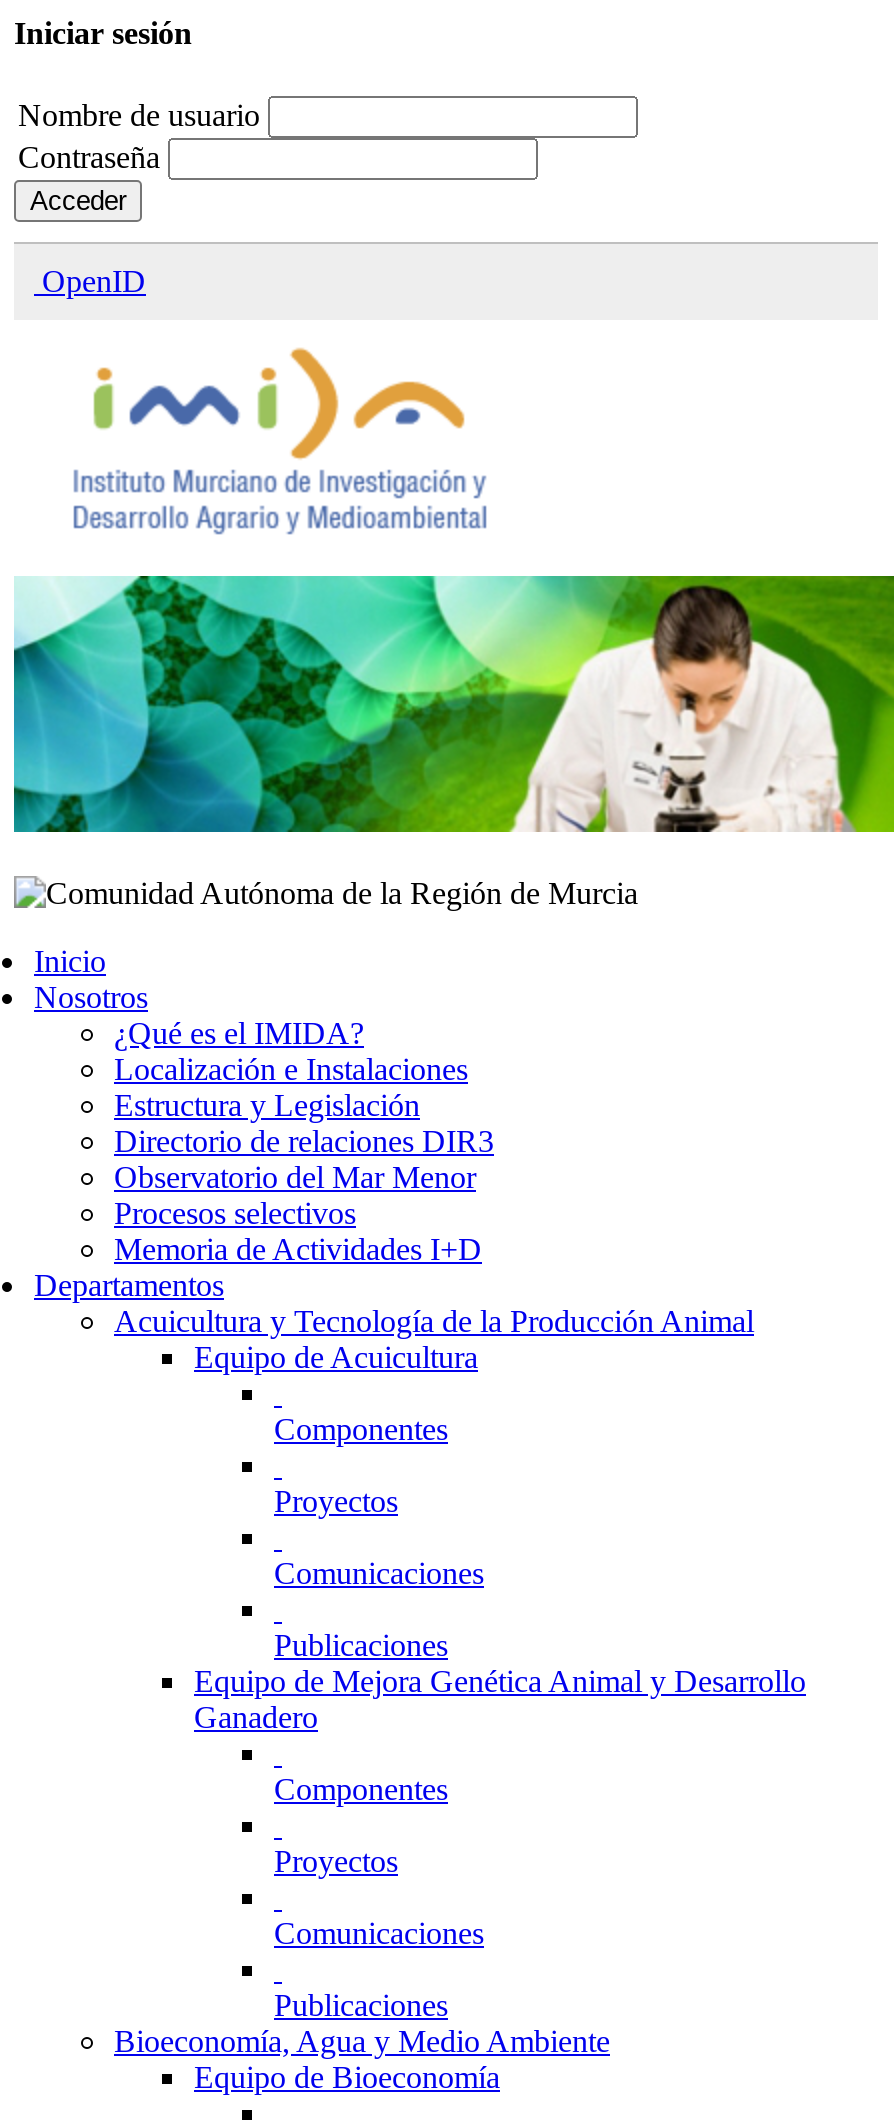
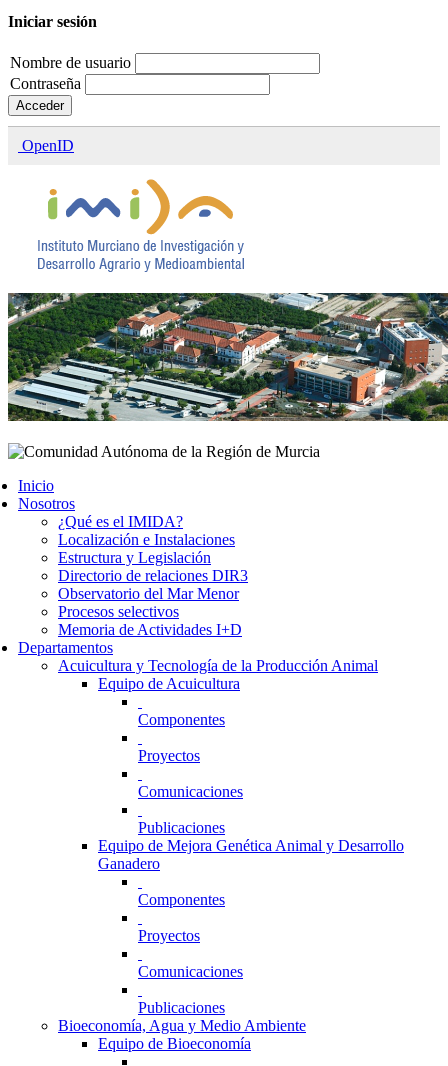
- [image]
+ [image]
